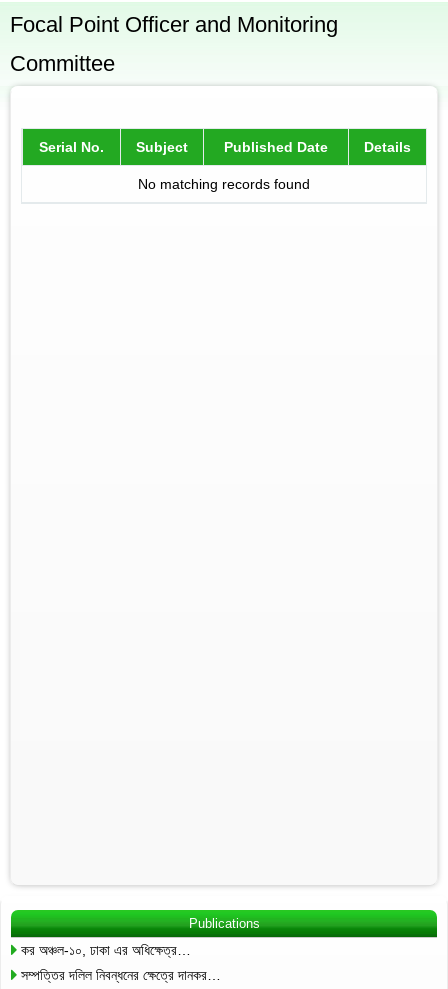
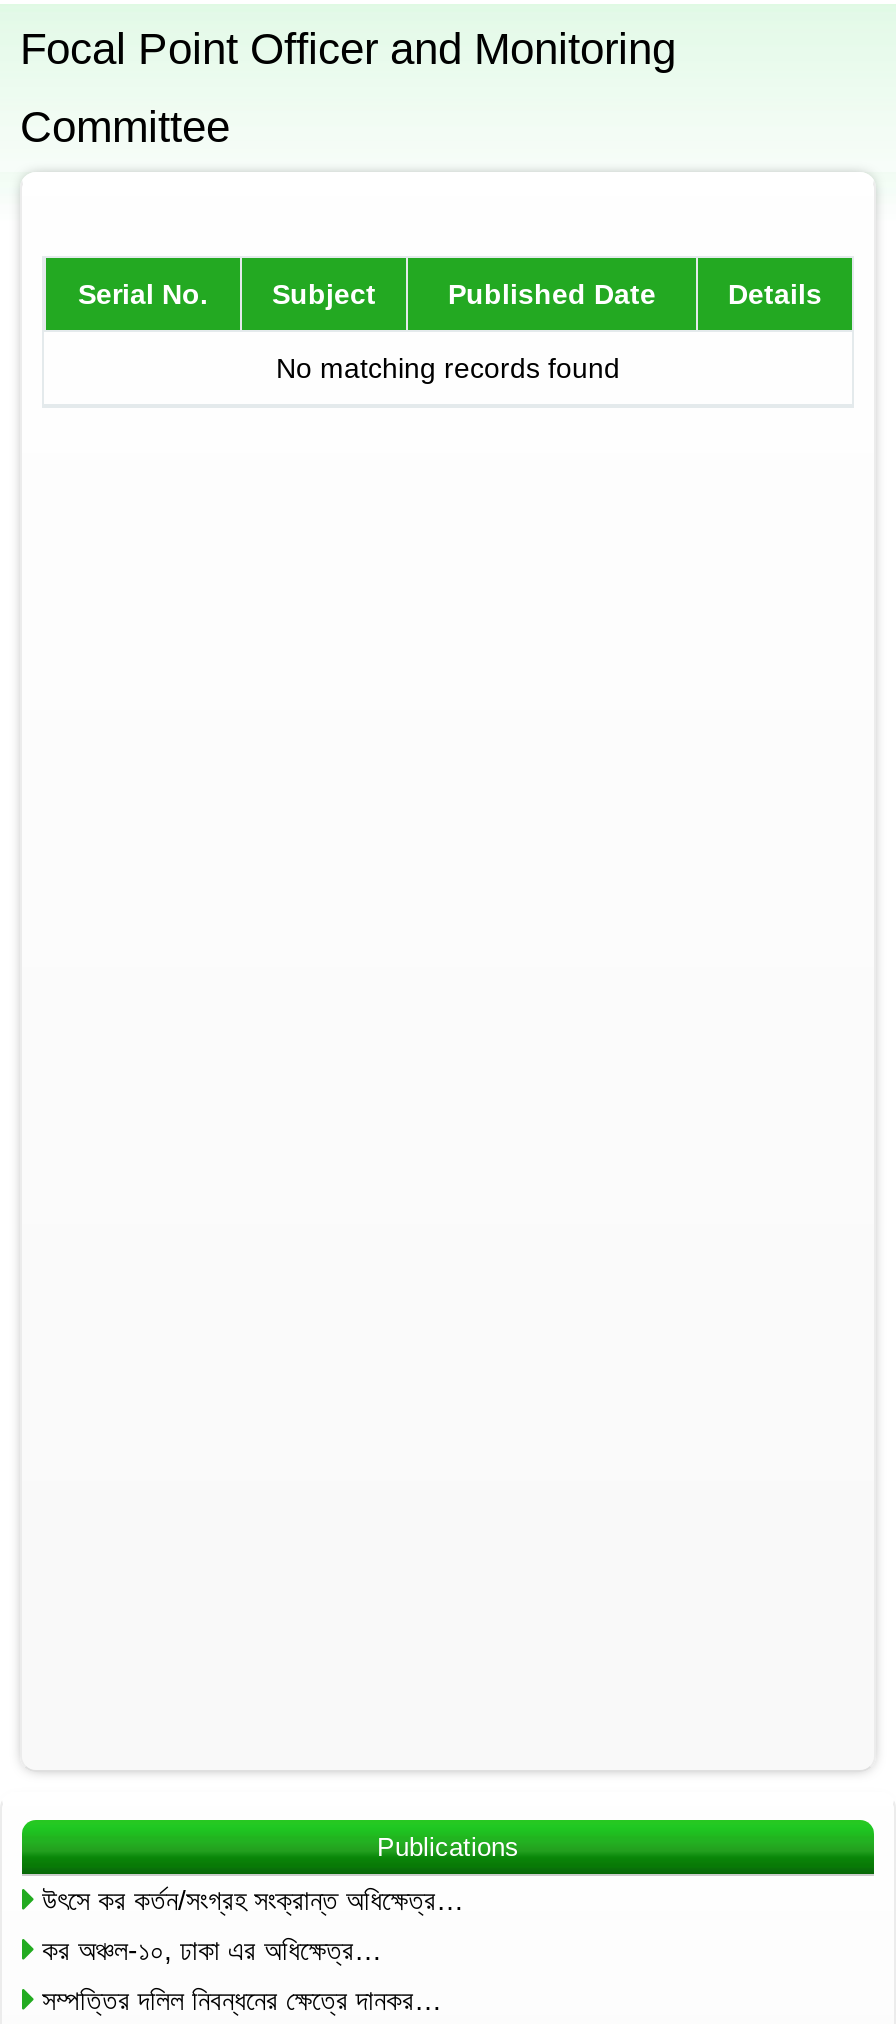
+ উৎসে কর কর্তন/সংগ্রহ সংক্রান্ত অধিক্ষেত্র…
